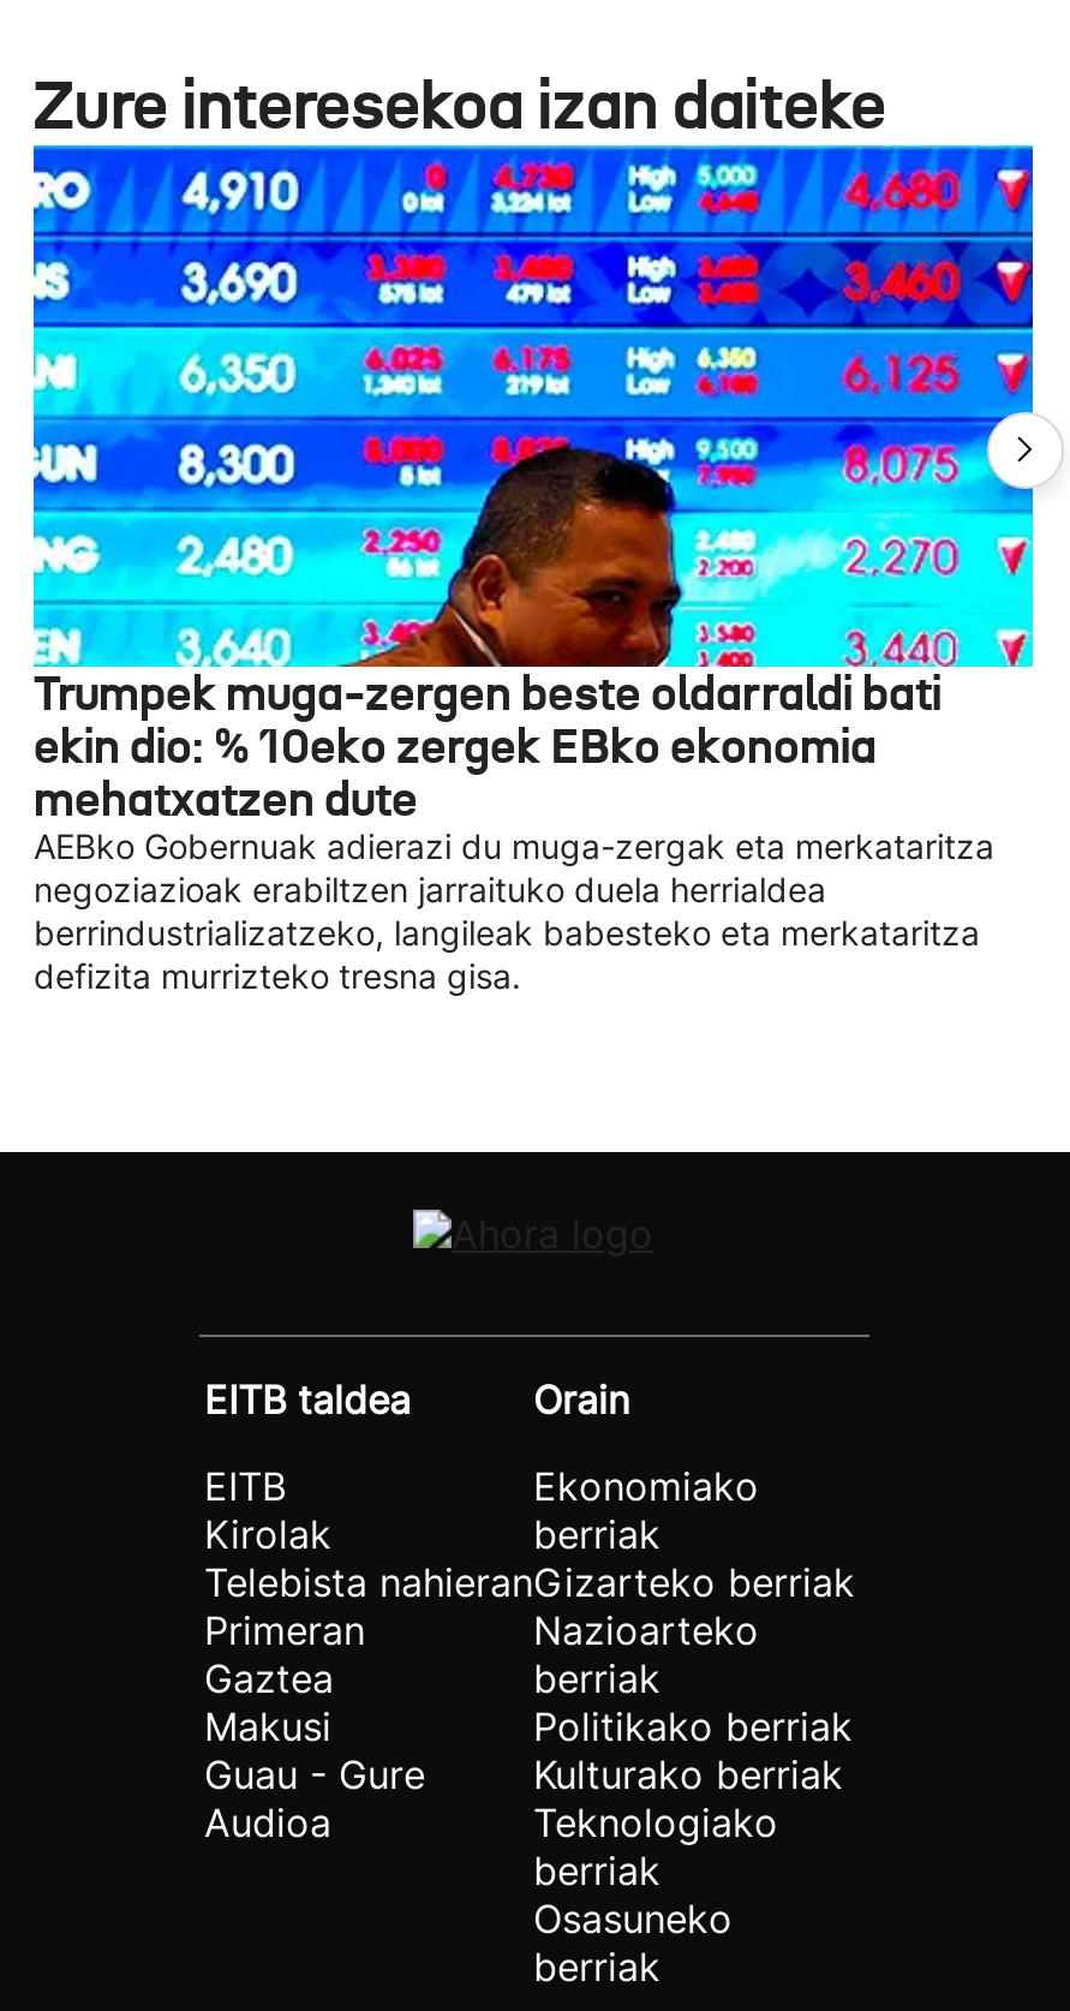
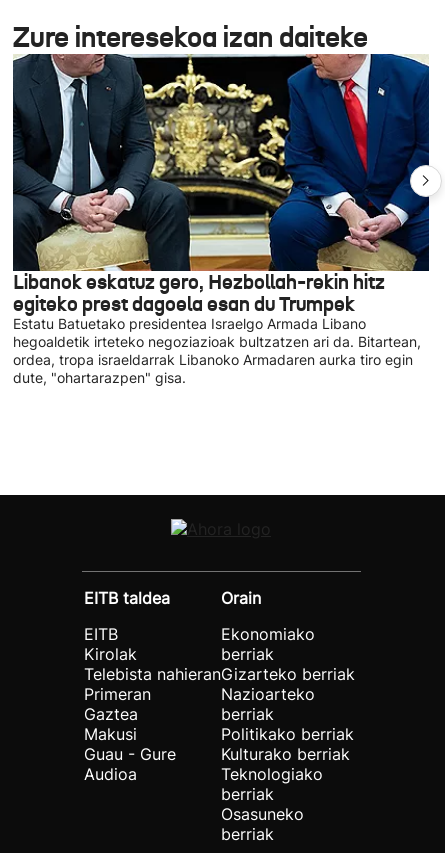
- [image]
- Trumpek muga-zergen beste oldarraldi bati
- ekin dio: % 10eko zergek EBko ekonomia
- mehatxatzen dute
- AEBko Gobernuak adierazi du muga-zergak eta merkataritza
- negoziazioak erabiltzen jarraituko duela herrialdea
- berrindustrializatzeko, langileak babesteko eta merkataritza
- defizita murrizteko tresna gisa.
+ [image]
+ Libanok eskatuz gero, Hezbollah-rekin hitz
+ egiteko prest dagoela esan du Trumpek
+ Estatu Batuetako presidentea Israelgo Armada Libano
+ hegoaldetik irteteko negoziazioak bultzatzen ari da. Bitartean,
+ ordea, tropa israeldarrak Libanoko Armadaren aurka tiro egin
+ dute, "ohartarazpen" gisa.
